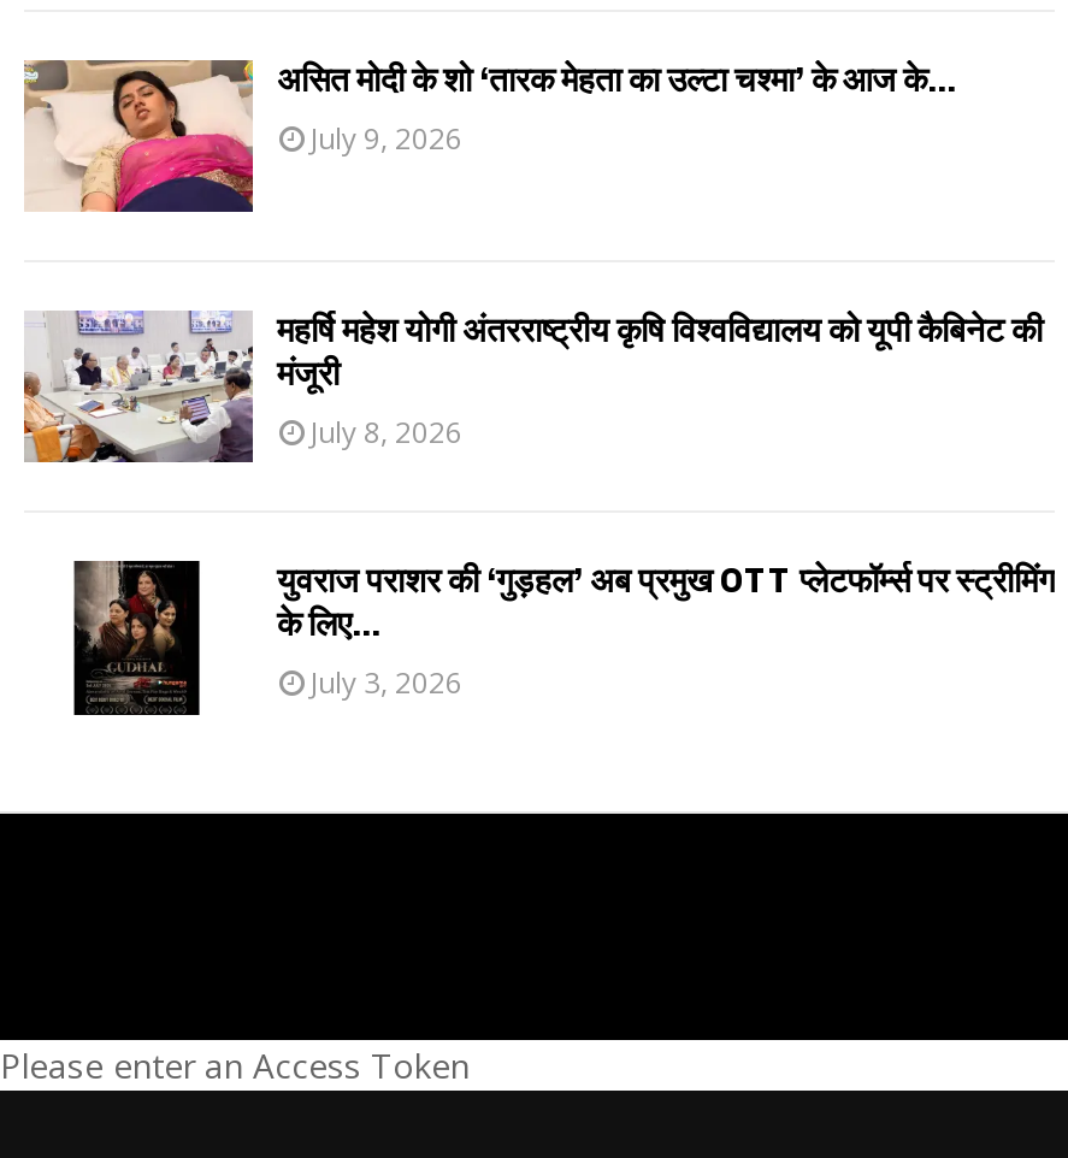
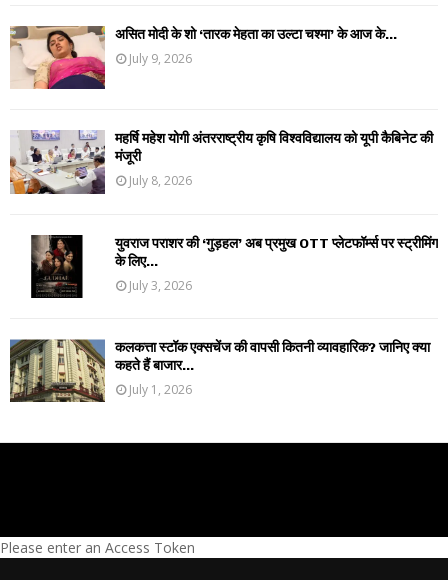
+ [image]
+ कलकत्ता स्टॉक एक्सचेंज की वापसी कितनी व्यावहारिक? जानिए क्या
+ कहते हैं बाजार...
+ July 1, 2026
